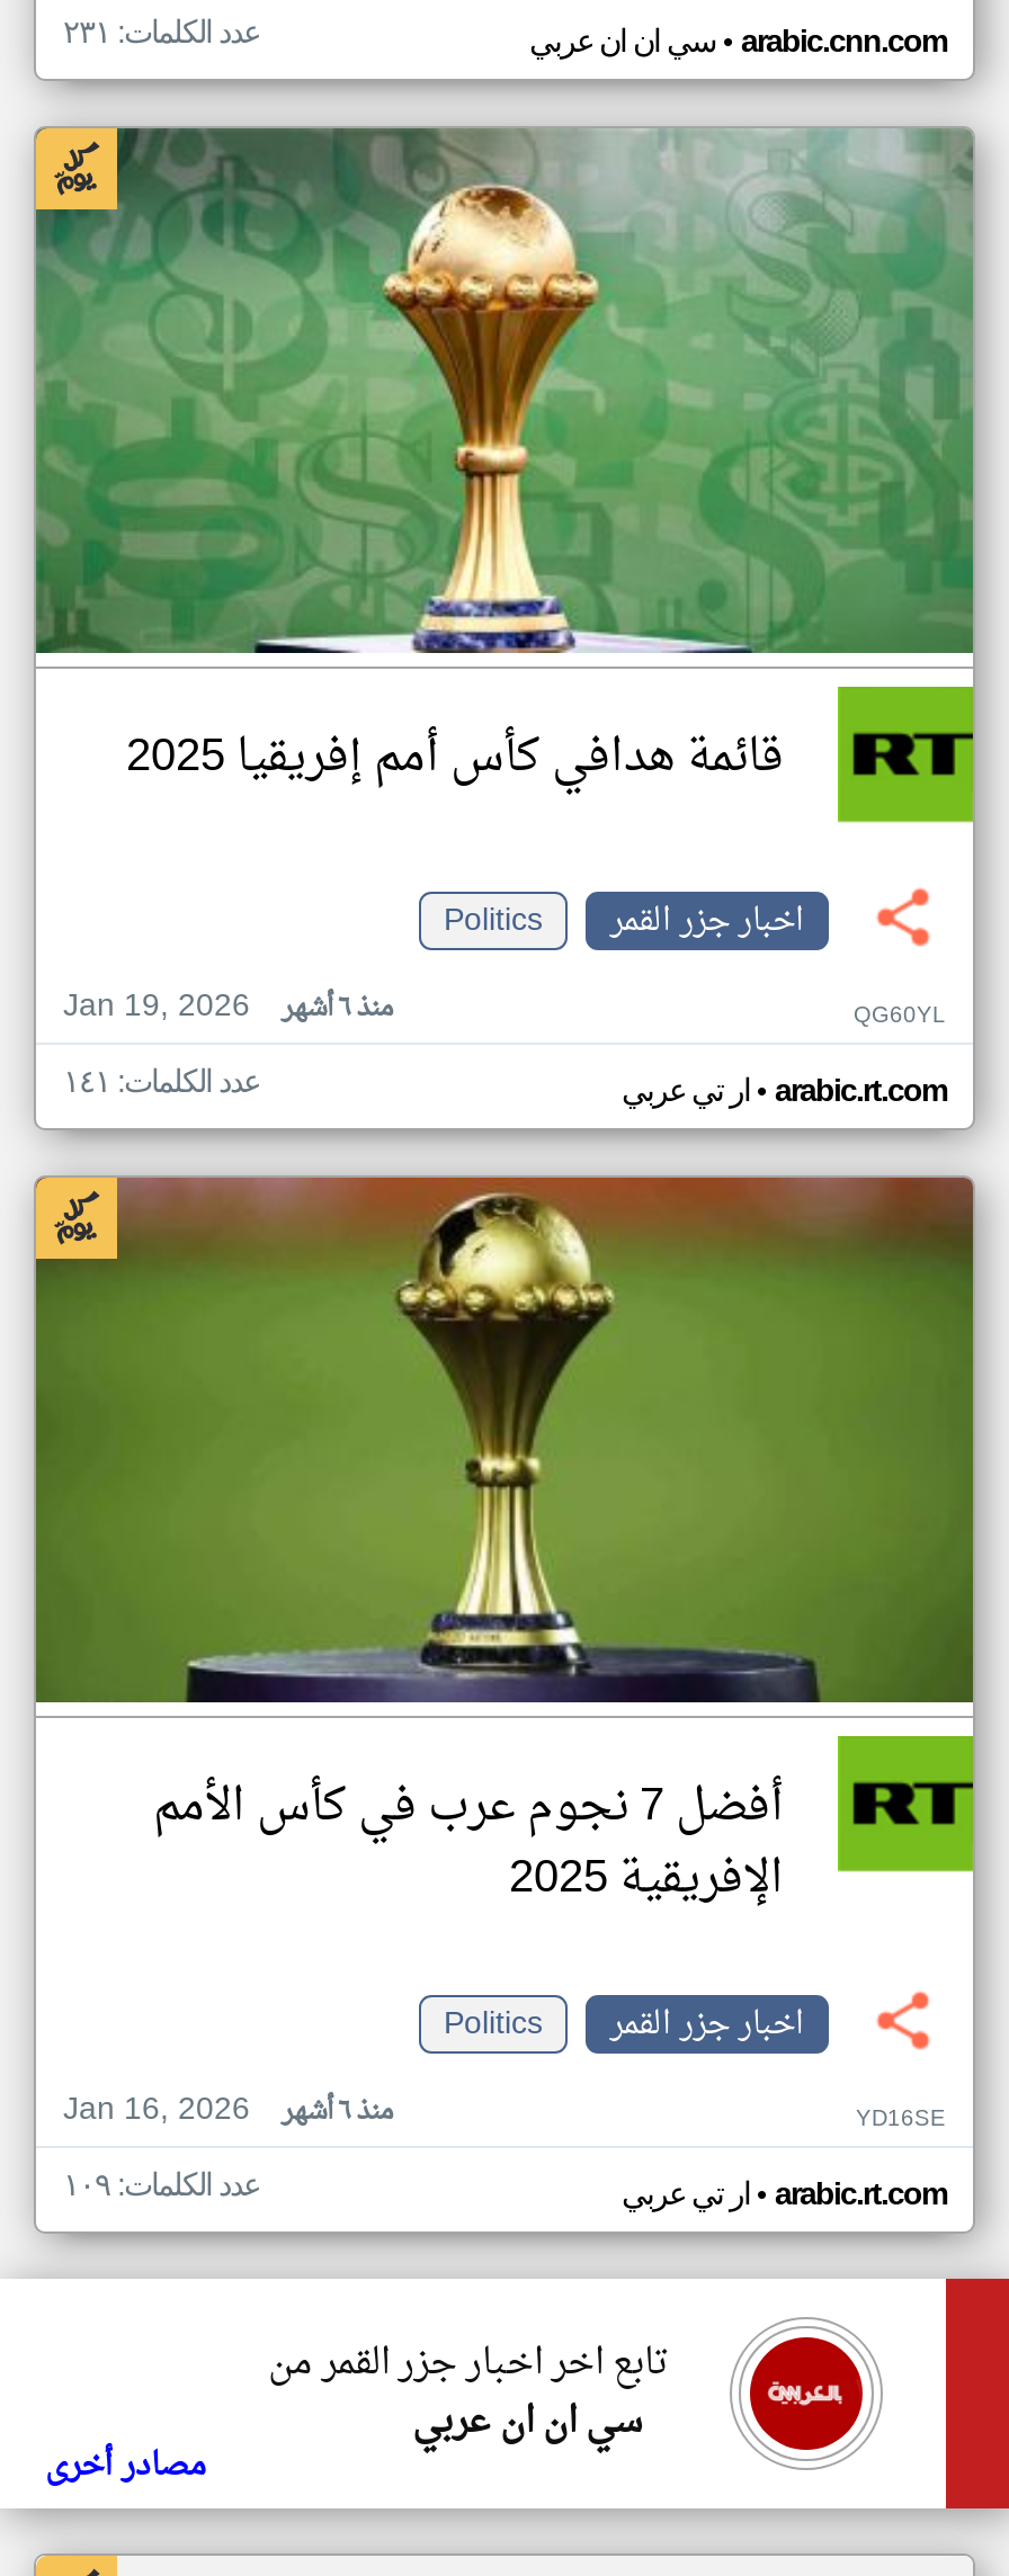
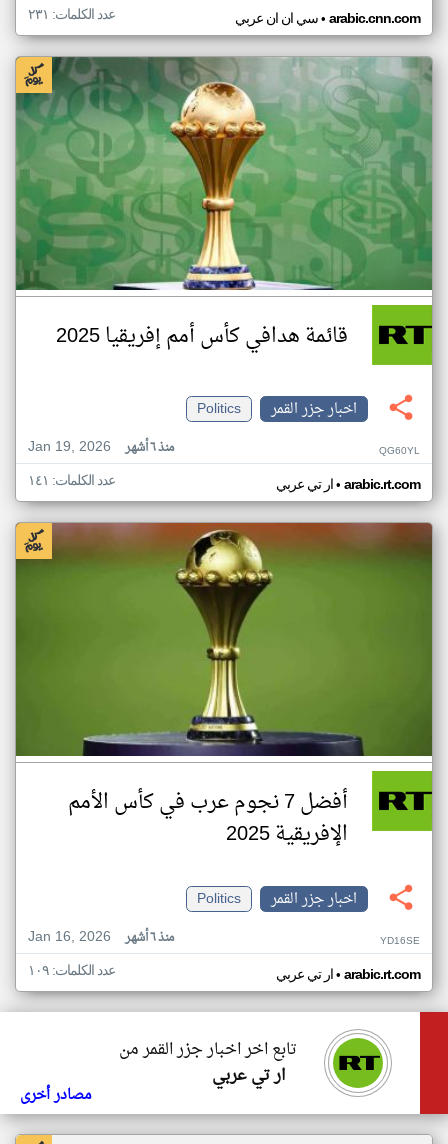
- [image]
+ [image]

- سي ان ان عربي
+ ار تي عربي
